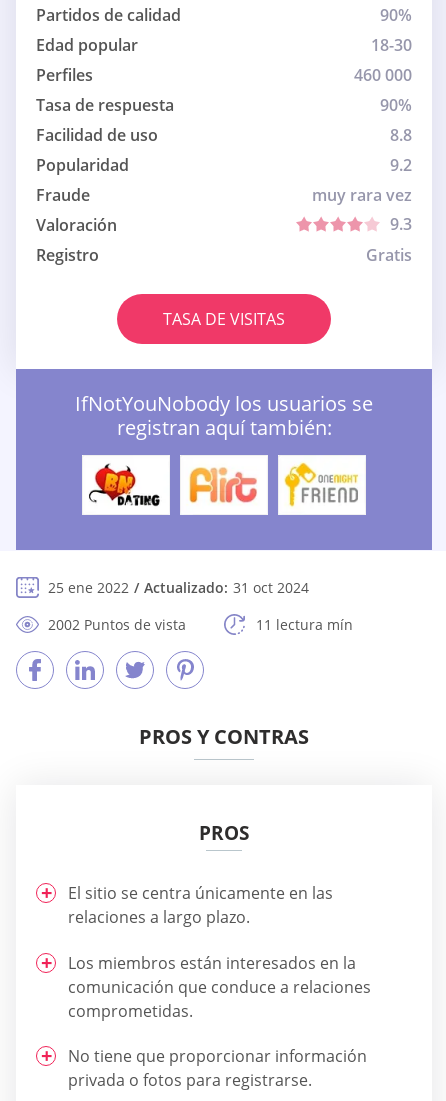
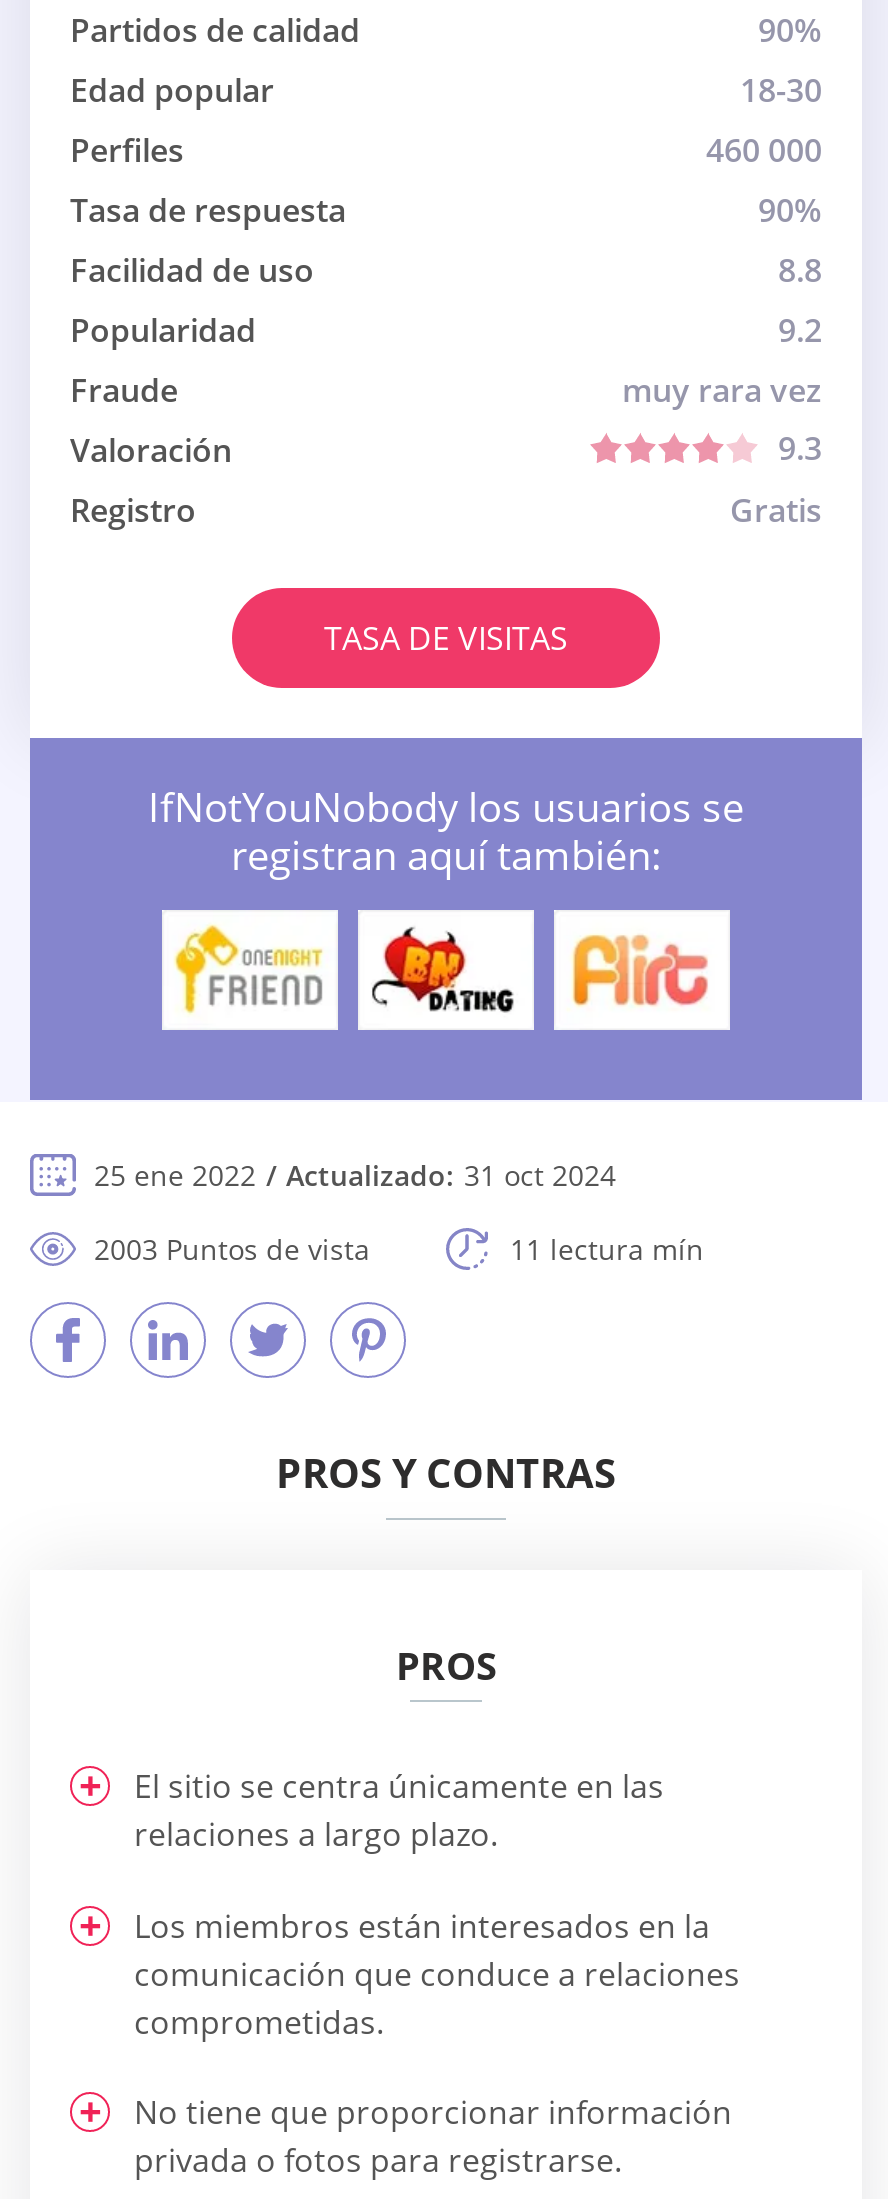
- [image]
+ [image]

- [image]
+ [image]

- [image]
+ [image]

- 2002 Puntos de vista
+ 2003 Puntos de vista
